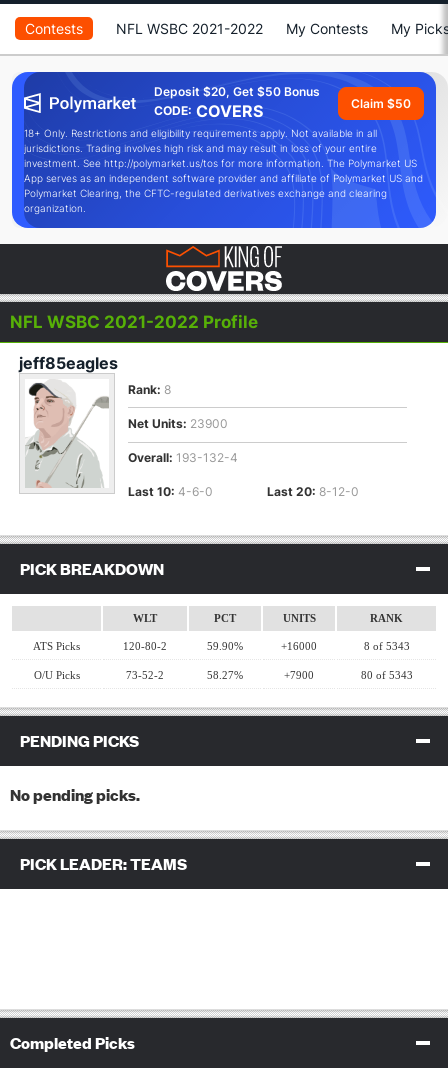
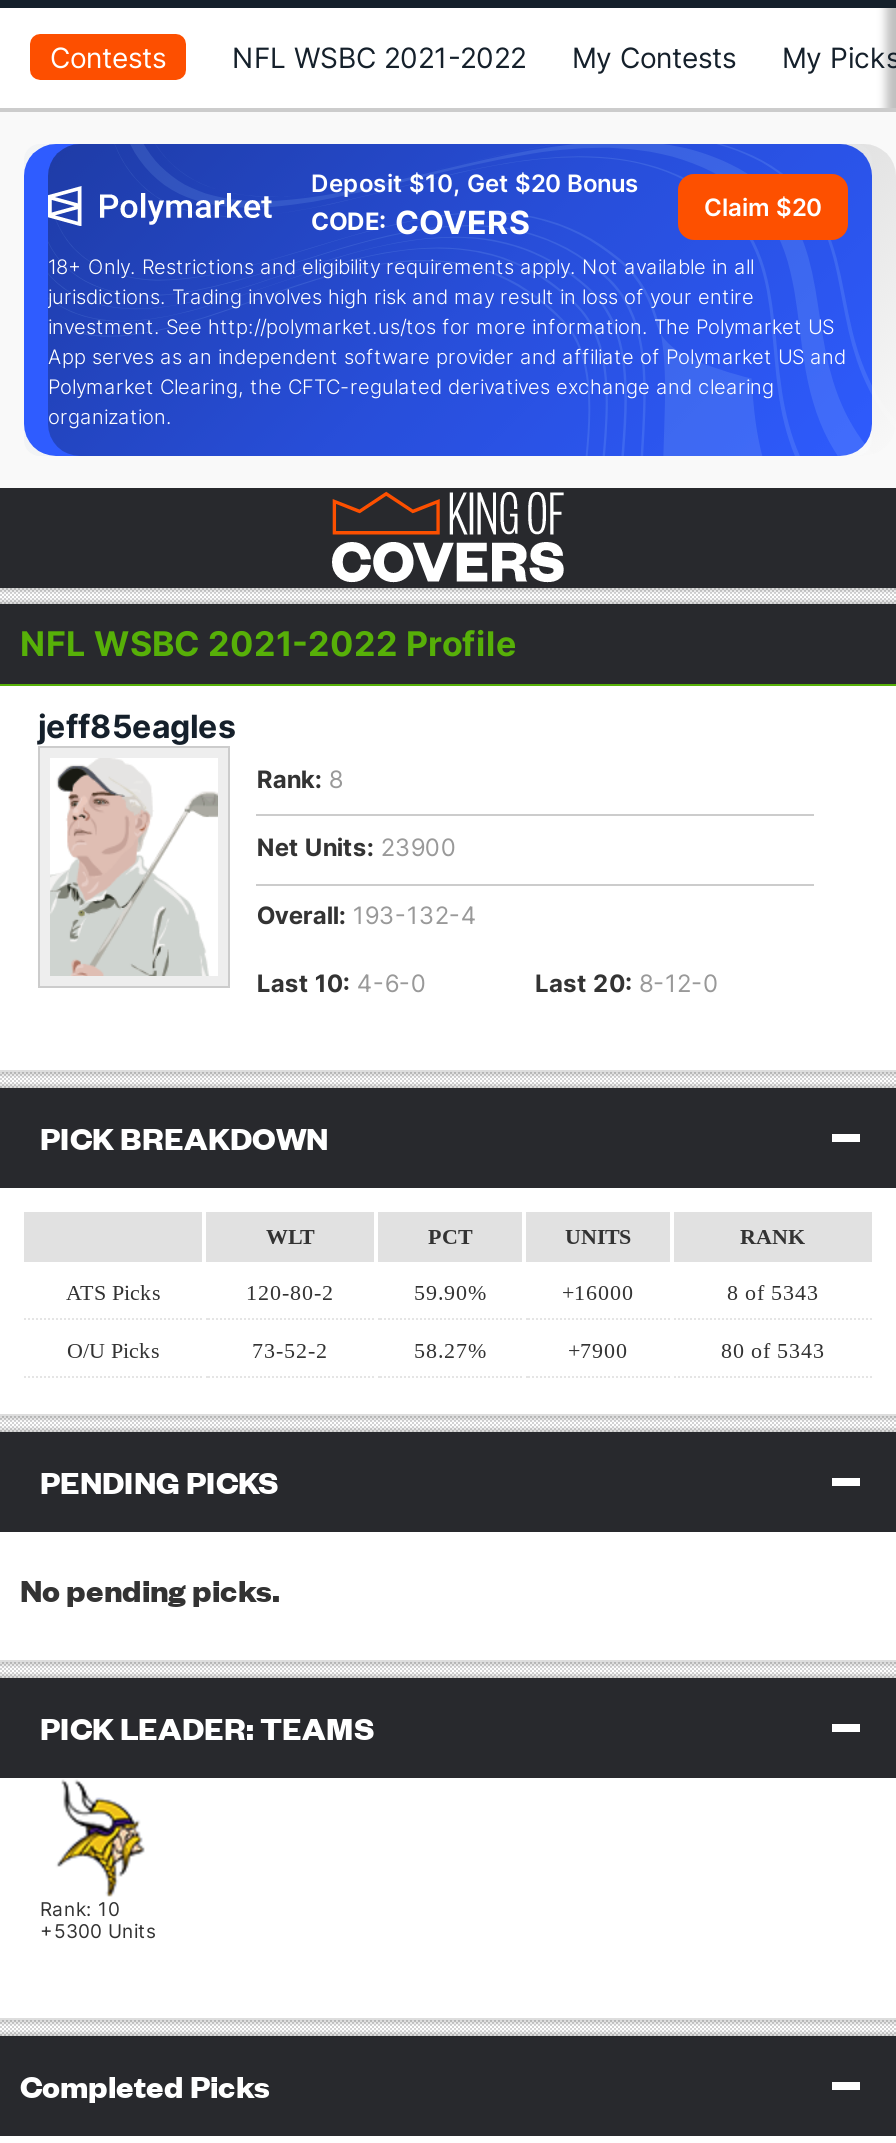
- Deposit $20, Get $50 Bonus
+ Deposit $10, Get $20 Bonus

- Claim $50
+ Claim $20

+ [image]
+ Rank: 10
+ +5300 Units
